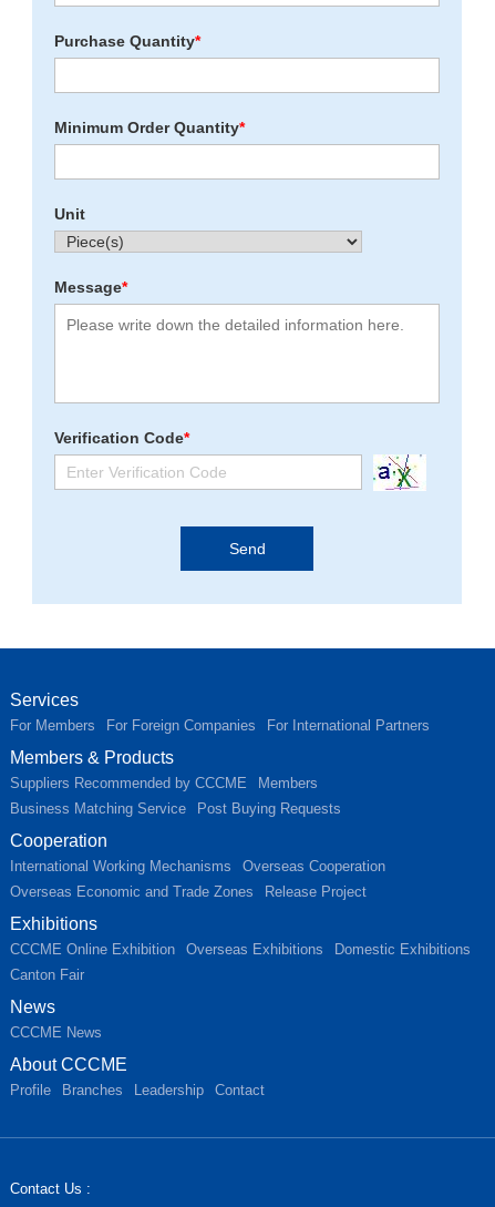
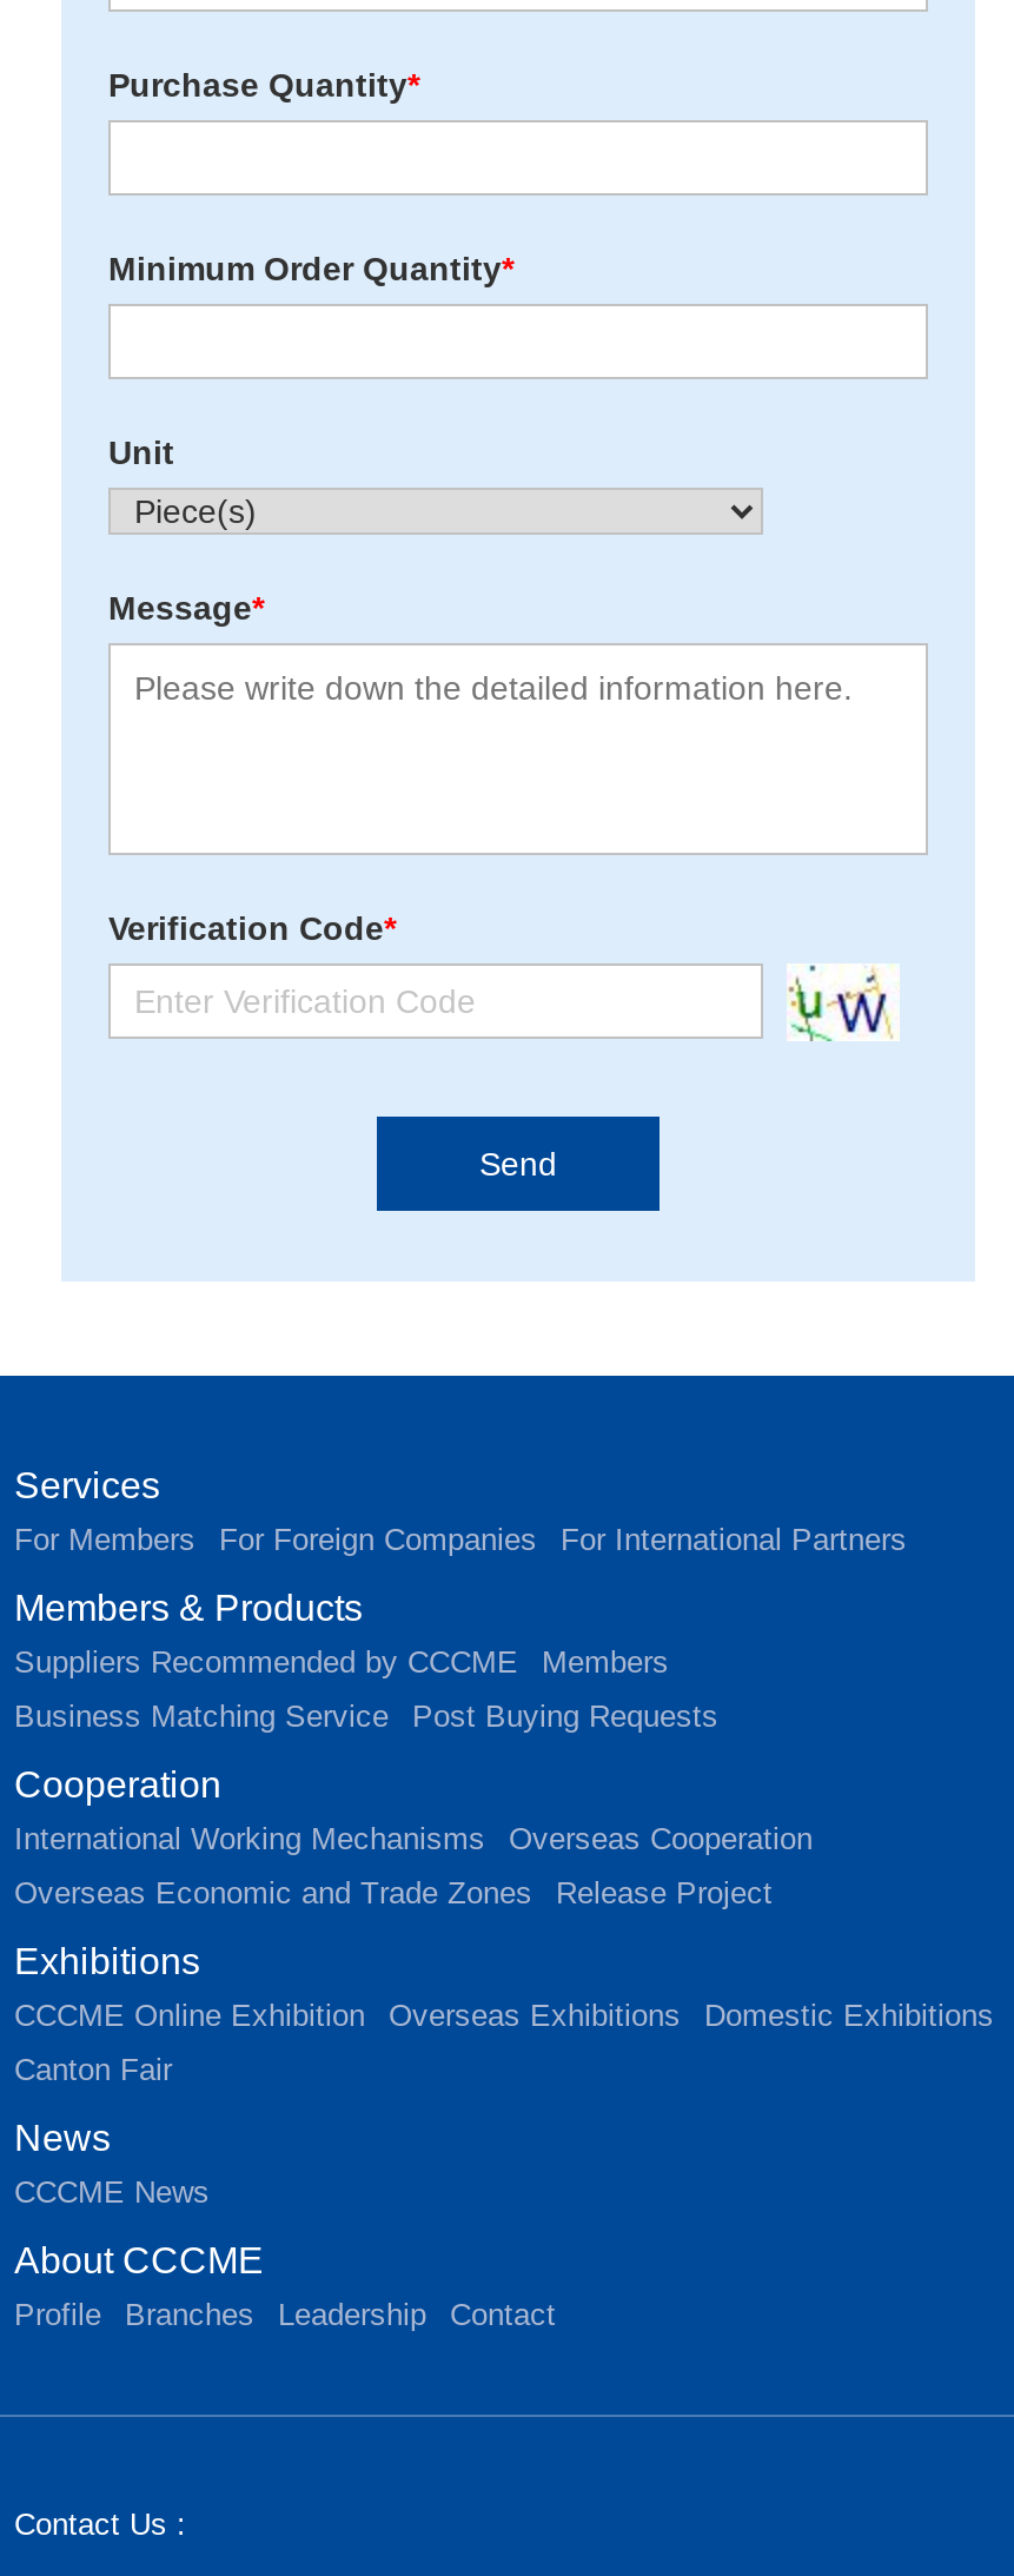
- [image]
+ [image]
